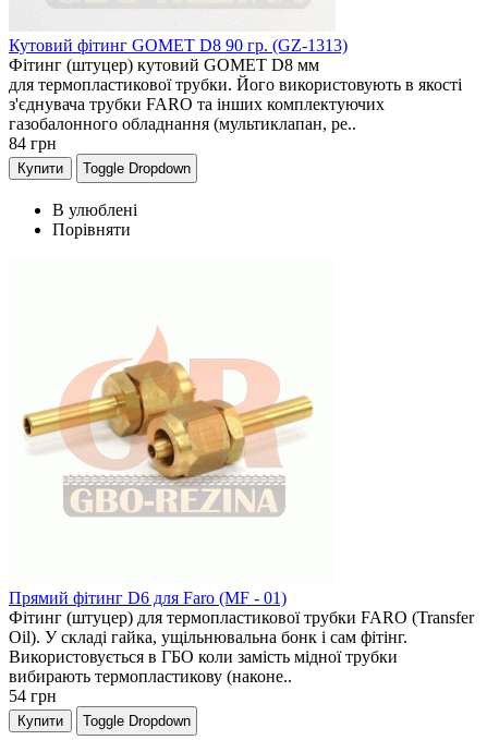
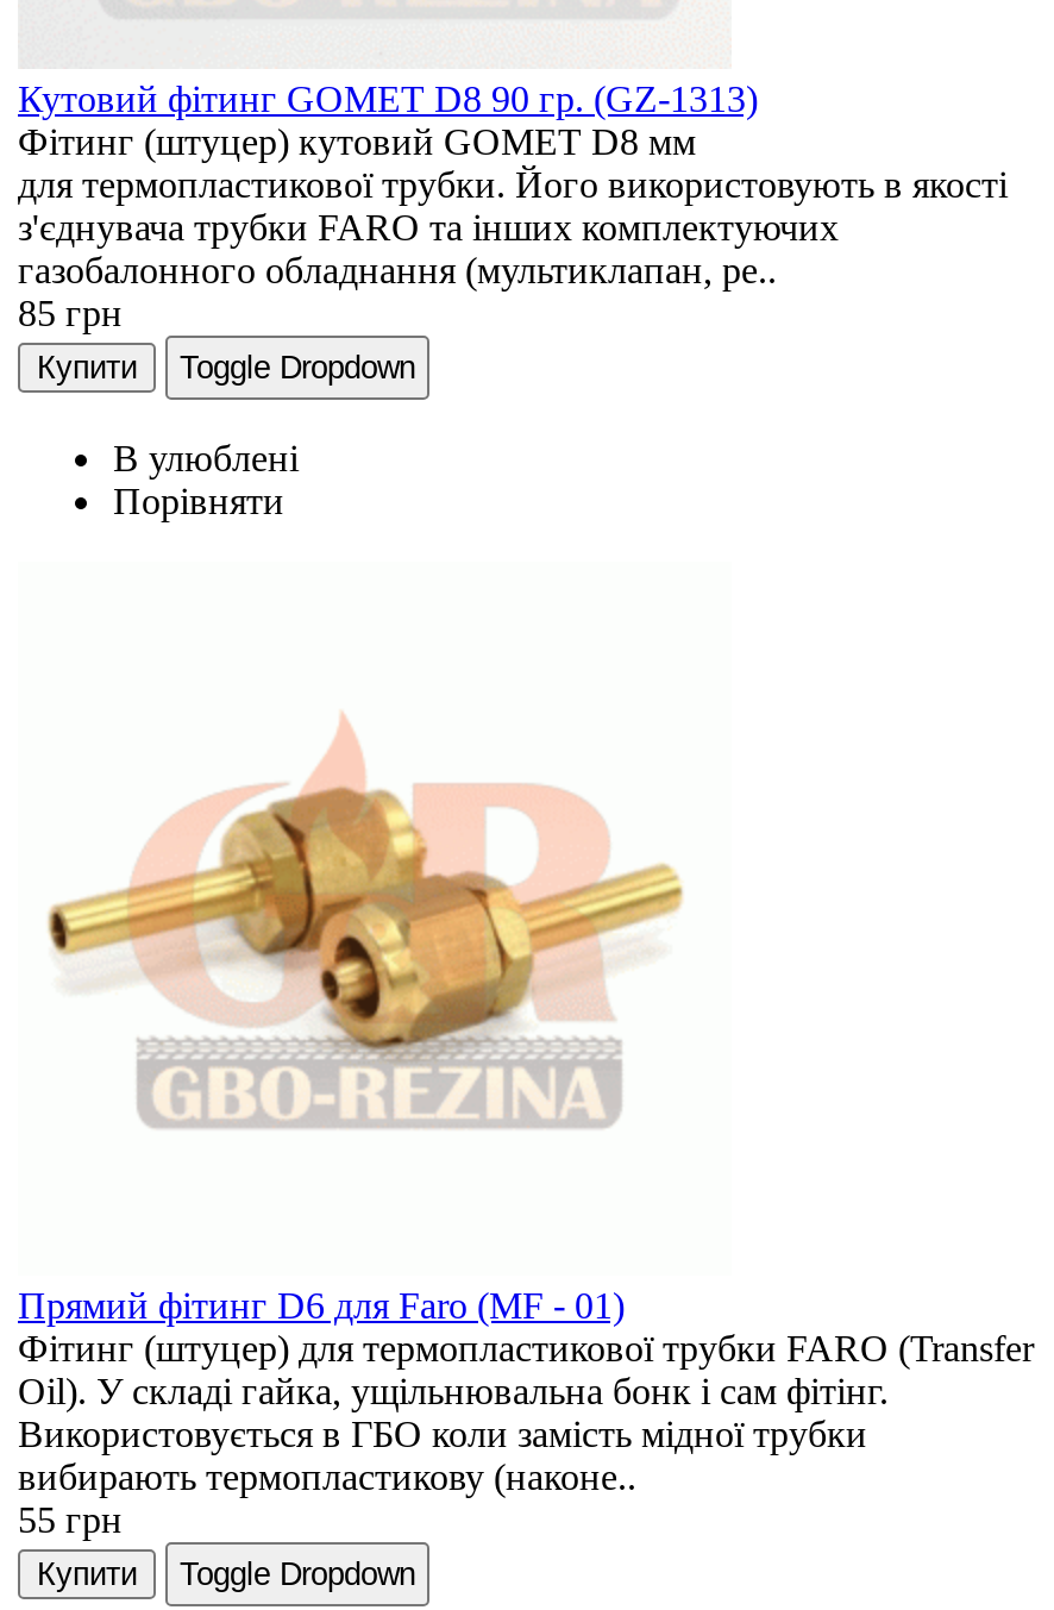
- 84 грн
+ 85 грн

- 54 грн
+ 55 грн
